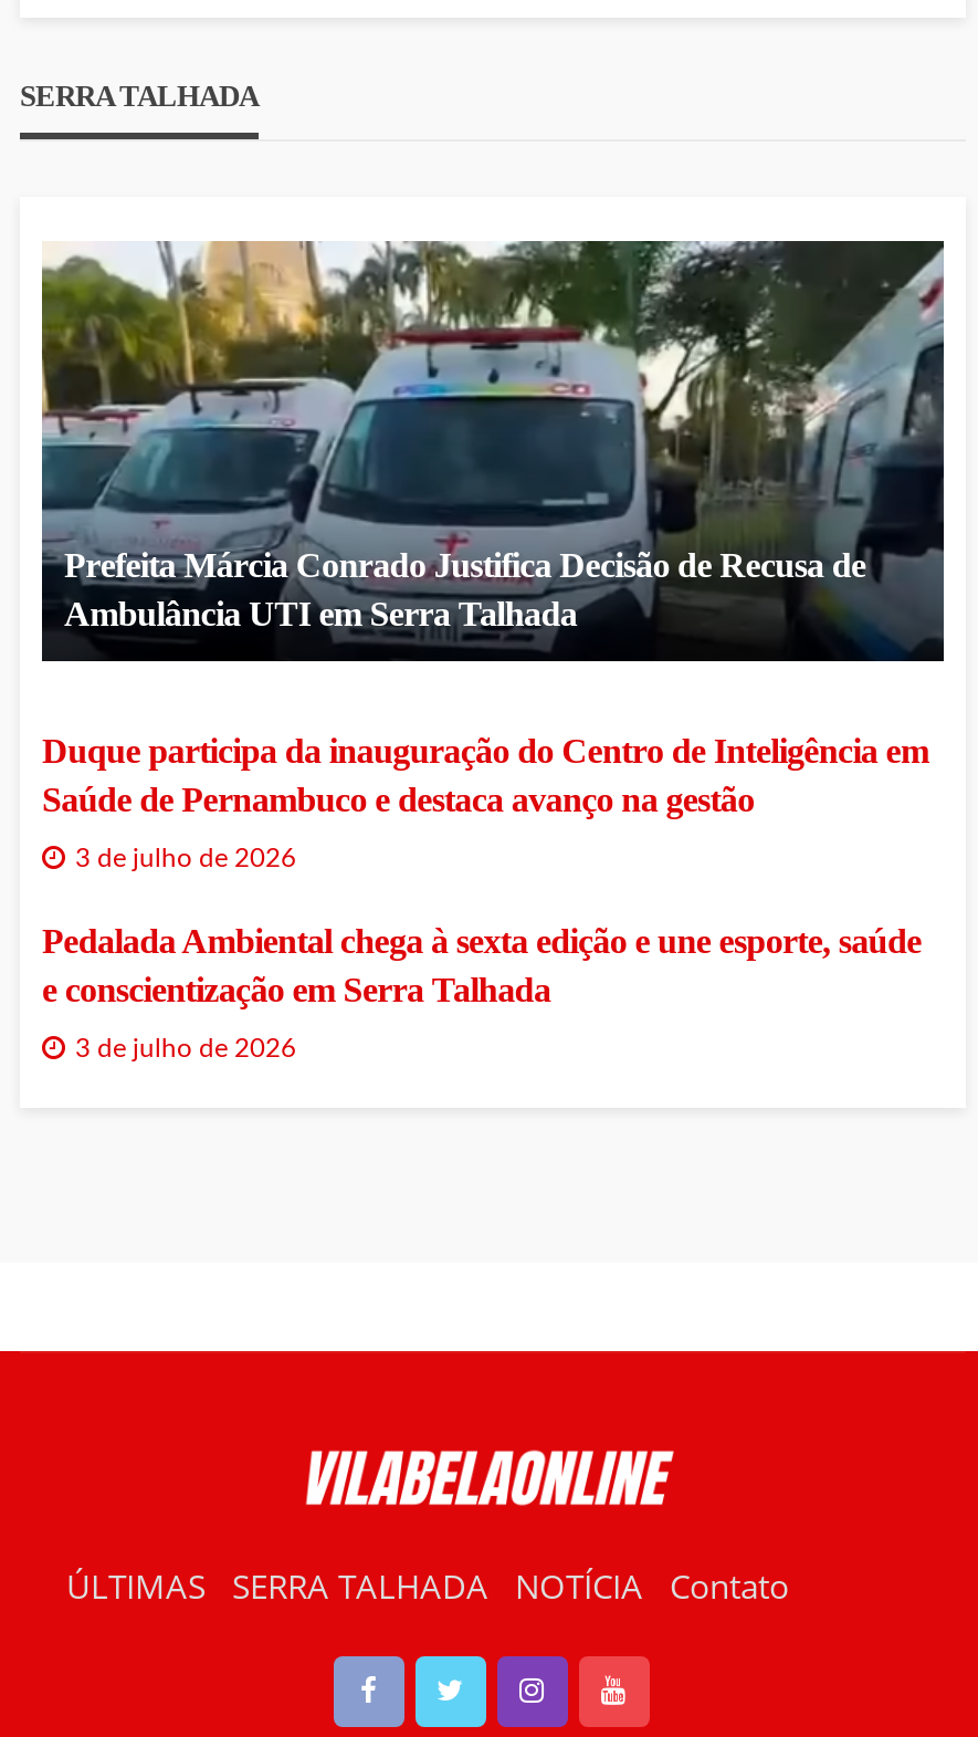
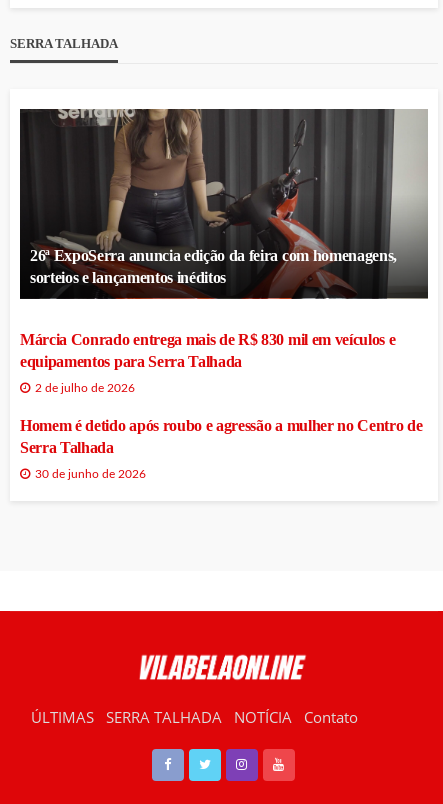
- [image]
- Prefeita Márcia Conrado Justifica Decisão de Recusa de
- Ambulância UTI em Serra Talhada
+ [image]
+ 26ª ExpoSerra anuncia edição da feira com homenagens,
+ sorteios e lançamentos inéditos

- Duque participa da inauguração do Centro de Inteligência em
- Saúde de Pernambuco e destaca avanço na gestão
+ Márcia Conrado entrega mais de R$ 830 mil em veículos e
+ equipamentos para Serra Talhada

- 3 de julho de 2026
+ 2 de julho de 2026

- Pedalada Ambiental chega à sexta edição e une esporte, saúde
- e conscientização em Serra Talhada
+ Homem é detido após roubo e agressão a mulher no Centro de
+ Serra Talhada

- 3 de julho de 2026
+ 30 de junho de 2026
